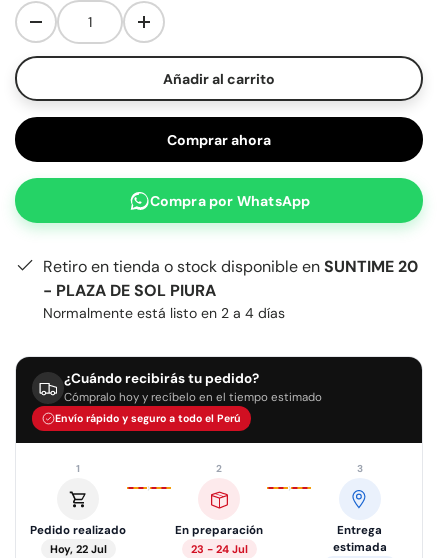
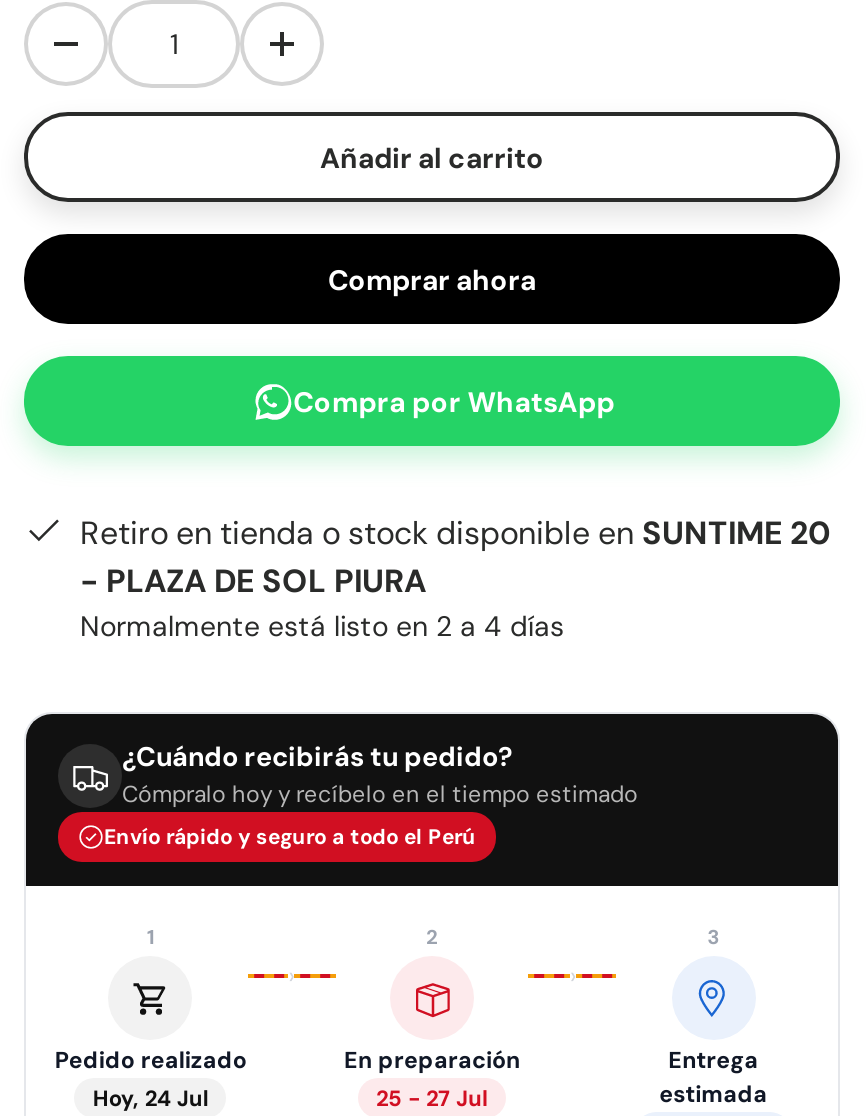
- Hoy, 22 Jul
+ Hoy, 24 Jul

- 23 - 24 Jul
+ 25 - 27 Jul
